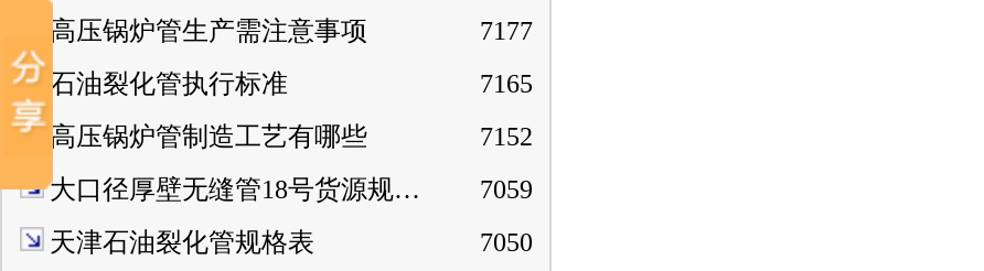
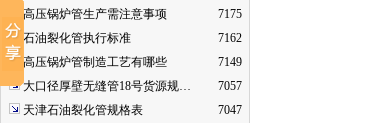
- 7177
+ 7175

- 7165
+ 7162

- 7152
+ 7149

- 大口径厚壁无缝管18号货源规… 7059
+ 大口径厚壁无缝管18号货源规… 7057

- 7050
+ 7047
